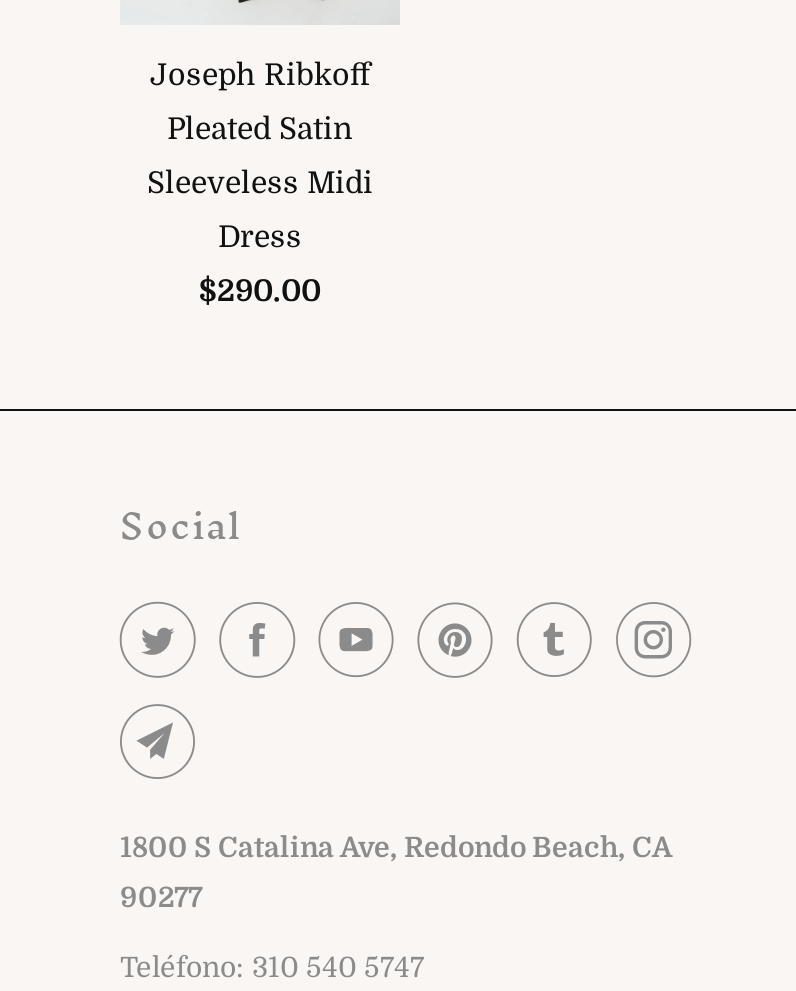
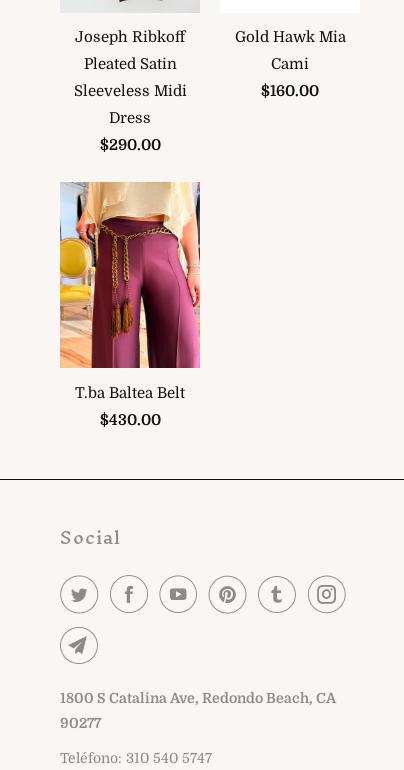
+ Gold Hawk Mia
+ Cami
+ $160.00

+ [image]
+ T.ba Baltea Belt
+ $430.00
